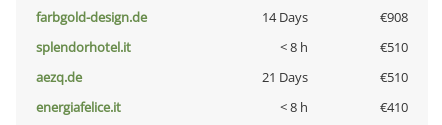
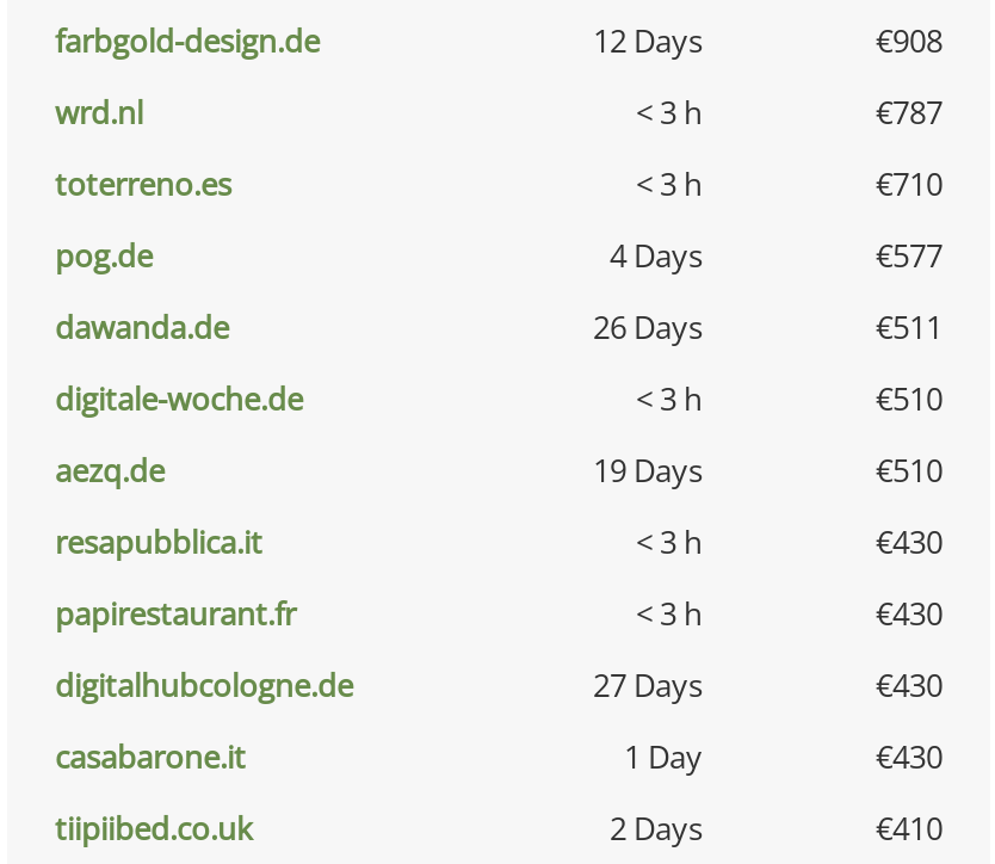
- 14 Days
+ 12 Days

- splendorhotel.it
- < 8 h
+ wrd.nl
+ < 3 h
+ €787
+ toterreno.es
+ < 3 h
+ €710
+ pog.de
+ 4 Days
+ €577
+ dawanda.de
+ 26 Days
+ €511
+ digitale-woche.de
+ < 3 h

- 21 Days
+ 19 Days

- energiafelice.it
- < 8 h
+ resapubblica.it
+ < 3 h
+ €430
+ papirestaurant.fr
+ < 3 h
+ €430
+ digitalhubcologne.de
+ 27 Days
+ €430
+ casabarone.it
+ 1 Day
+ €430
+ tiipiibed.co.uk
+ 2 Days
